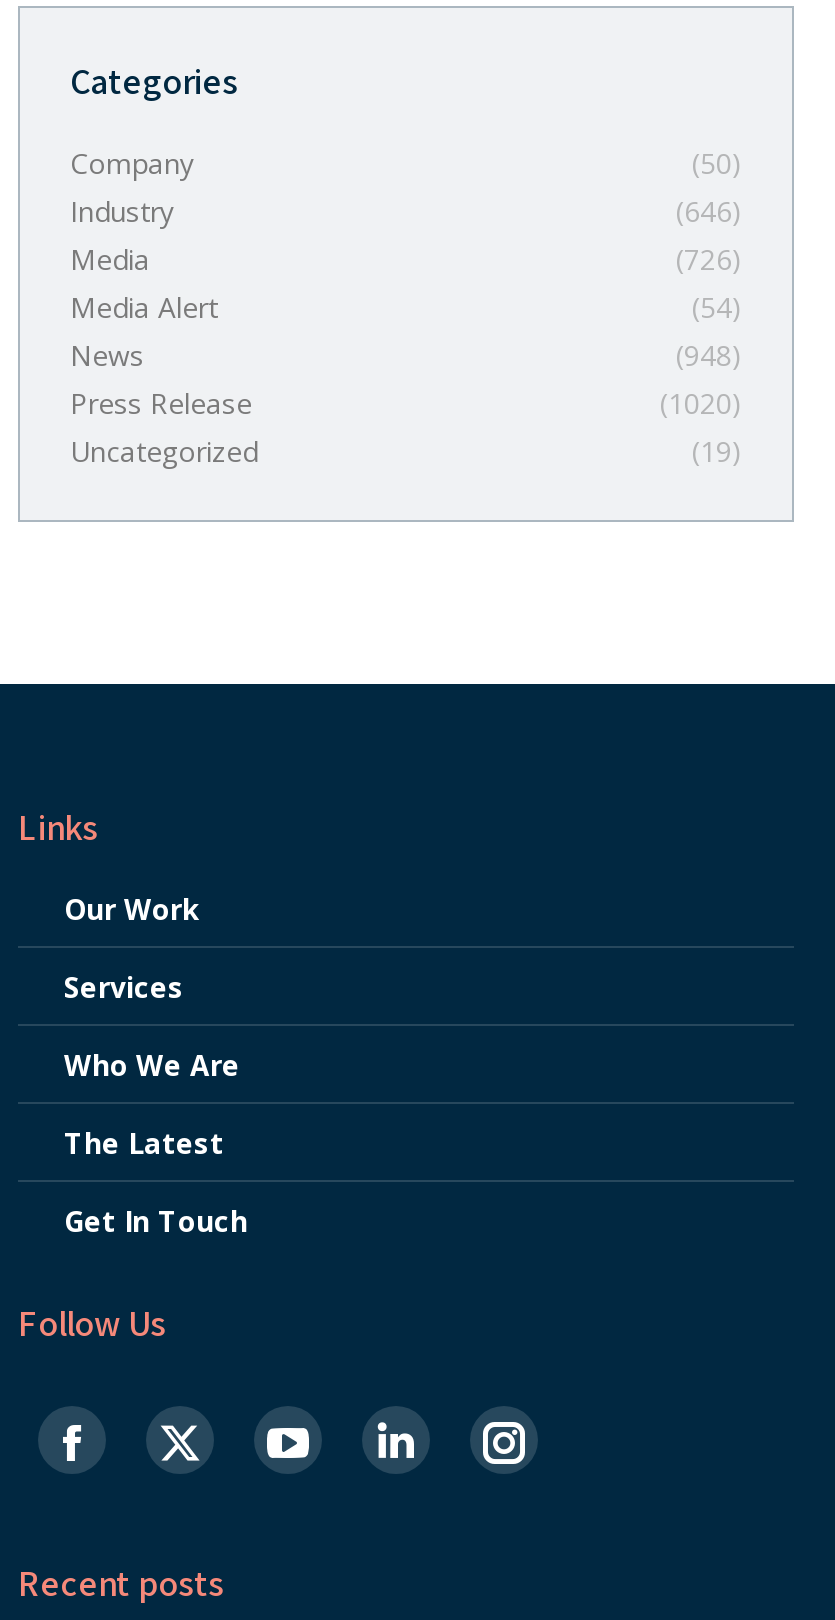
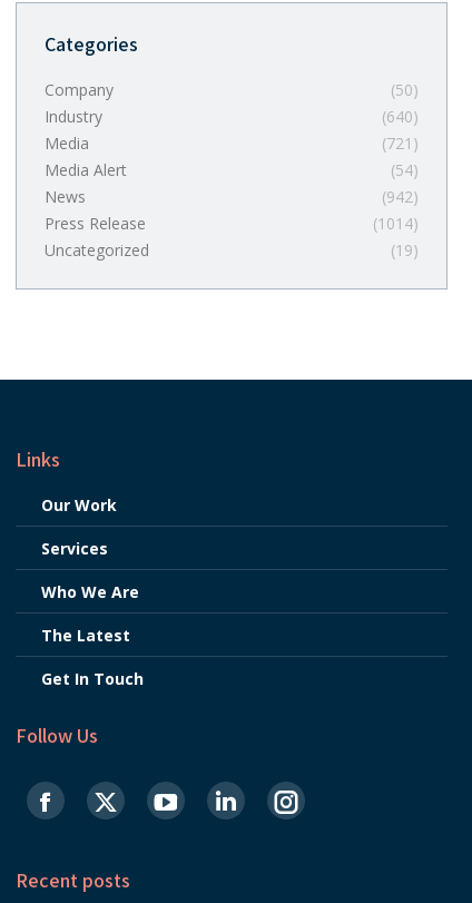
- (646)
+ (640)

- (726)
+ (721)

- (948)
+ (942)

- (1020)
+ (1014)
